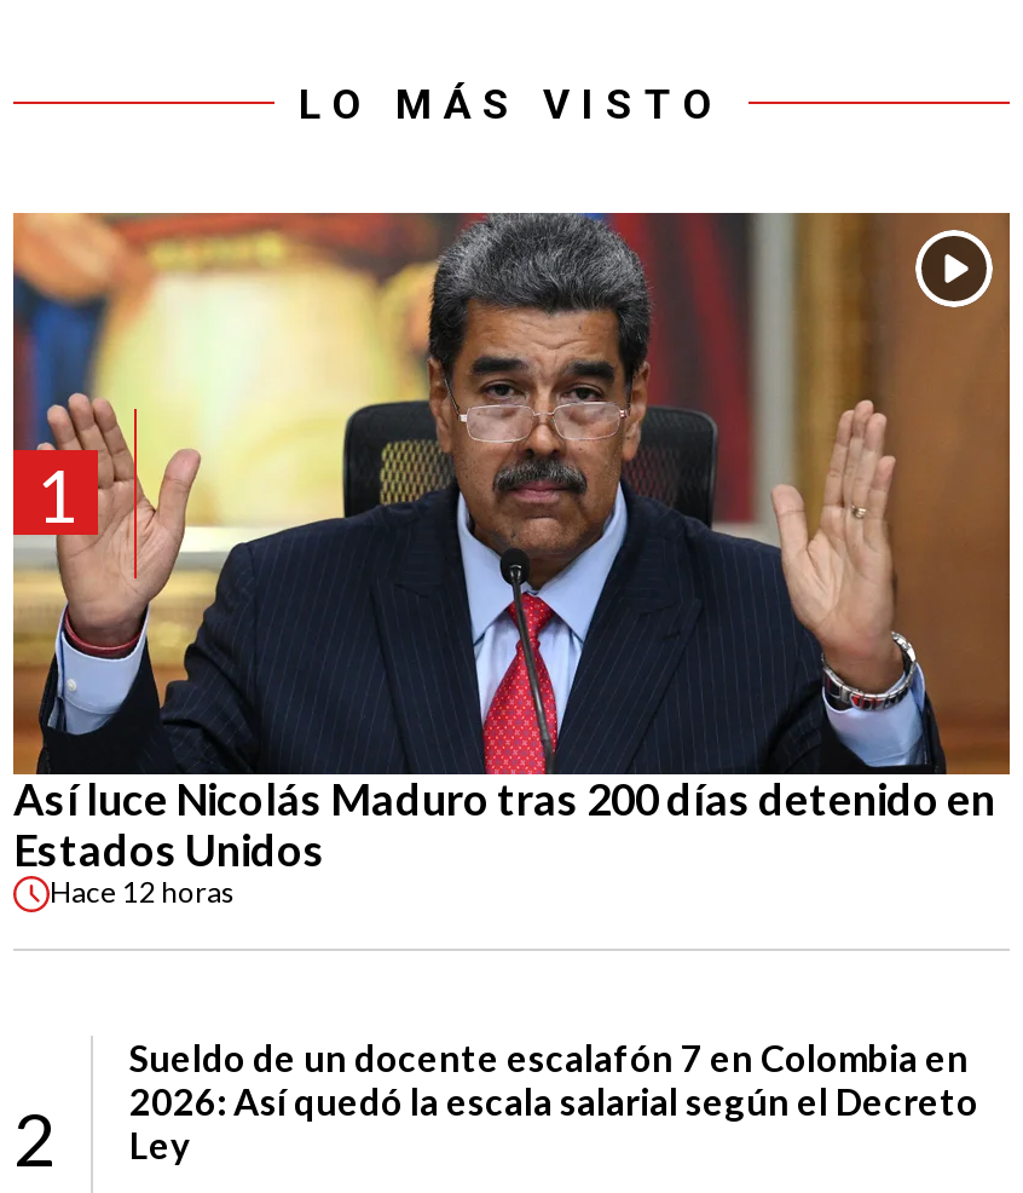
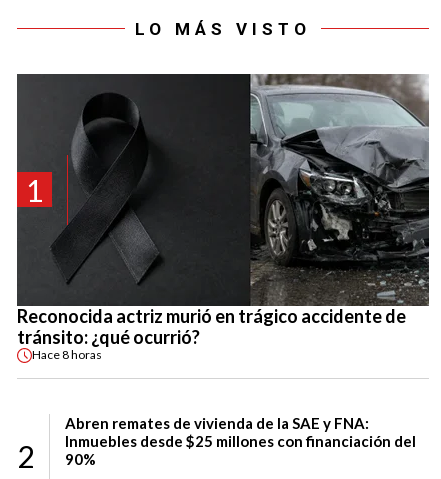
- [image]
- Así luce Nicolás Maduro tras 200 días detenido en
- Estados Unidos
- Hace 12 horas
+ [image]
+ Reconocida actriz murió en trágico accidente de
+ tránsito: ¿qué ocurrió?
+ Hace 8 horas

- Sueldo de un docente escalafón 7 en Colombia en
- 2026: Así quedó la escala salarial según el Decreto
- Ley
+ Abren remates de vivienda de la SAE y FNA:
+ Inmuebles desde $25 millones con financiación del
+ 90%
